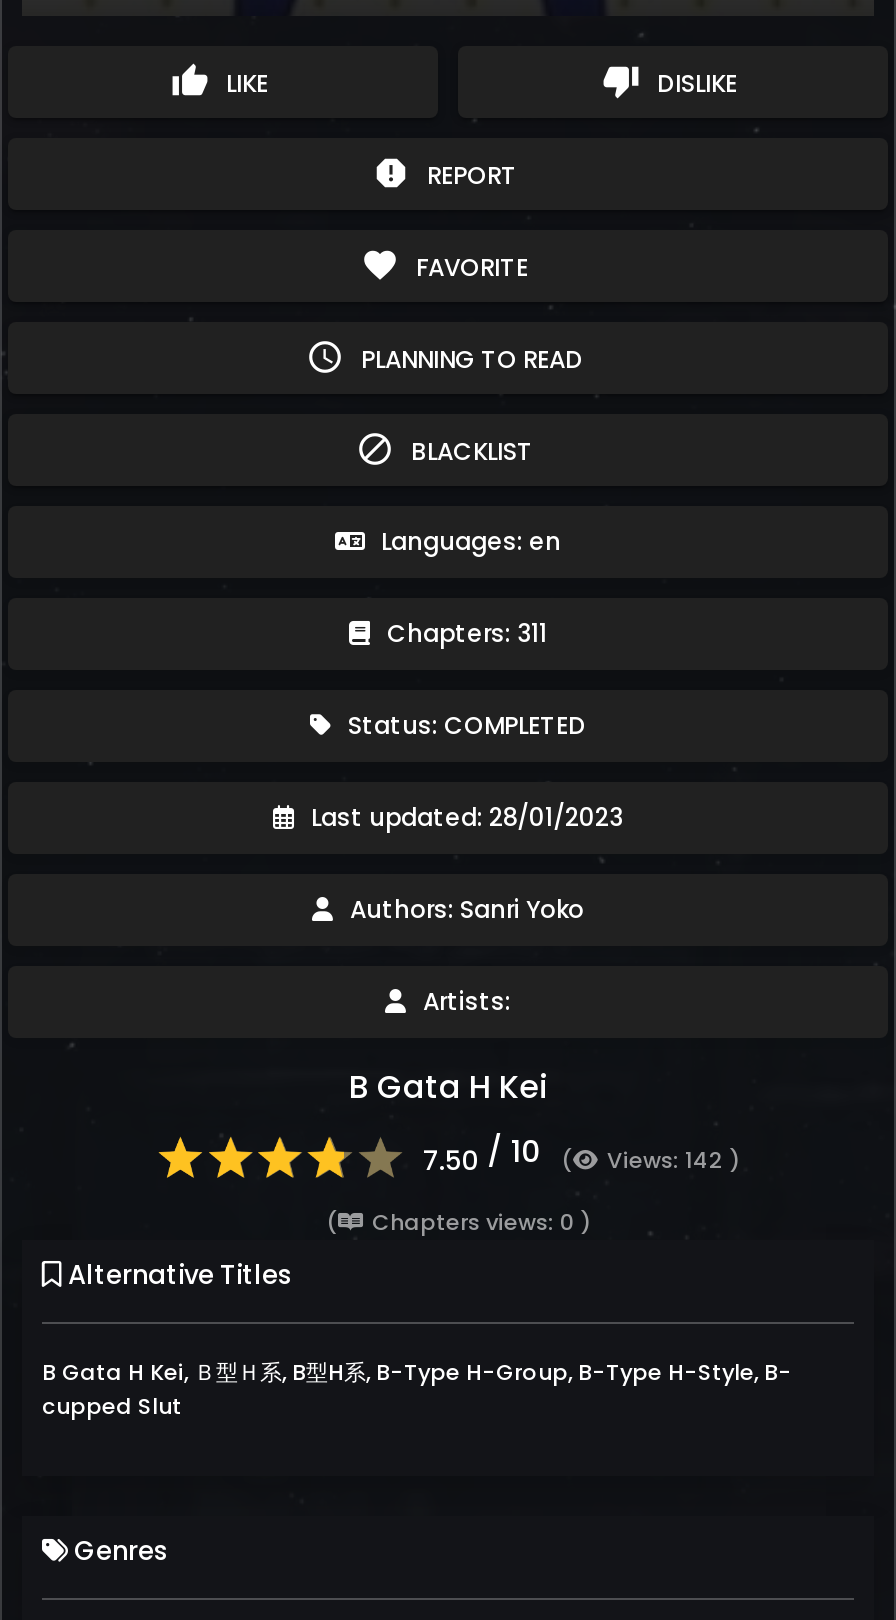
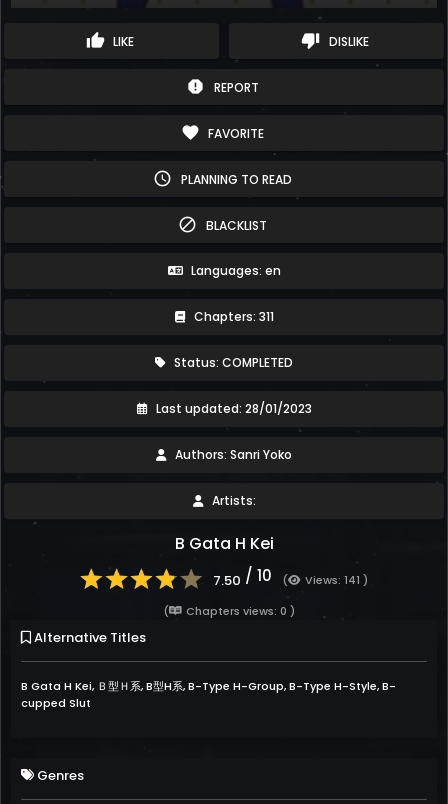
- Views: 142 )
+ Views: 141 )
